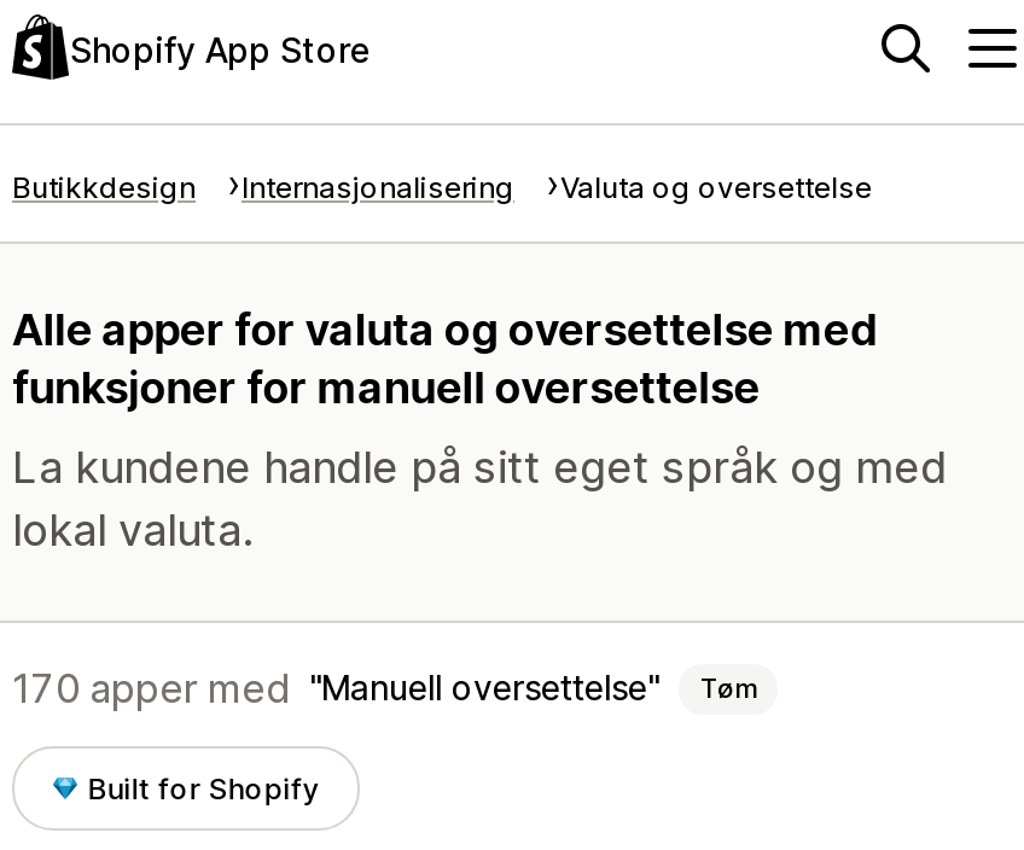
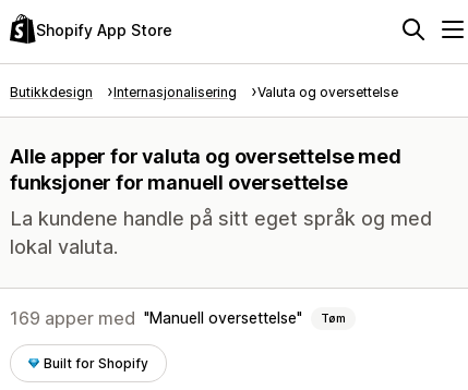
- 170 apper med Manuell oversettelse Tøm
+ 169 apper med Manuell oversettelse Tøm
